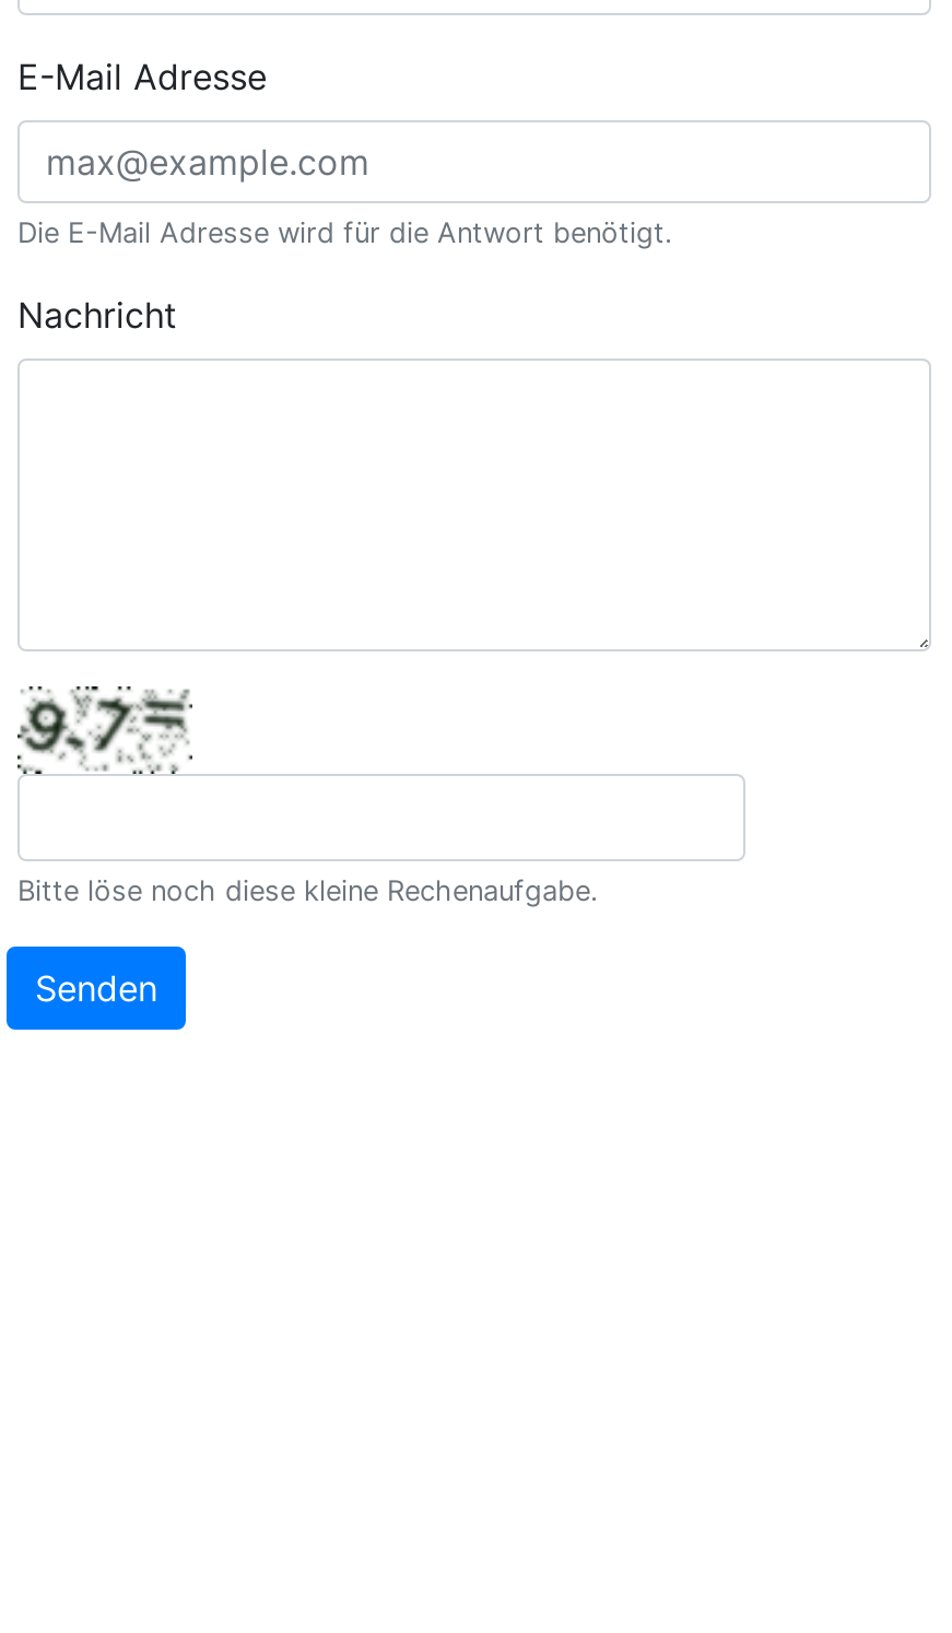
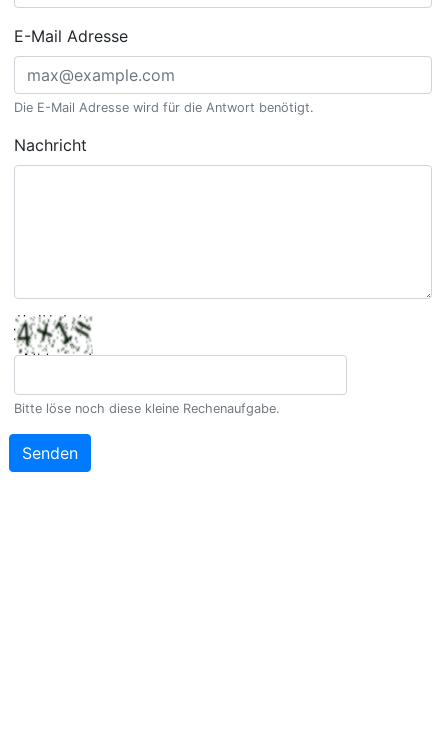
- [image]
+ [image]
